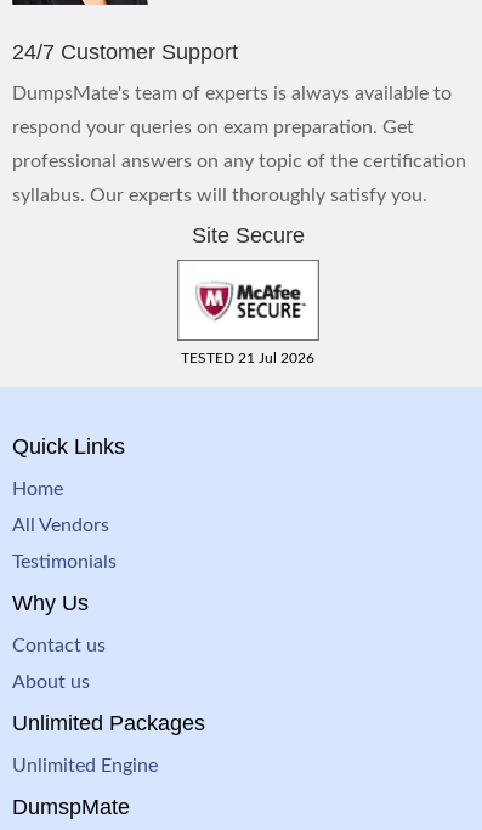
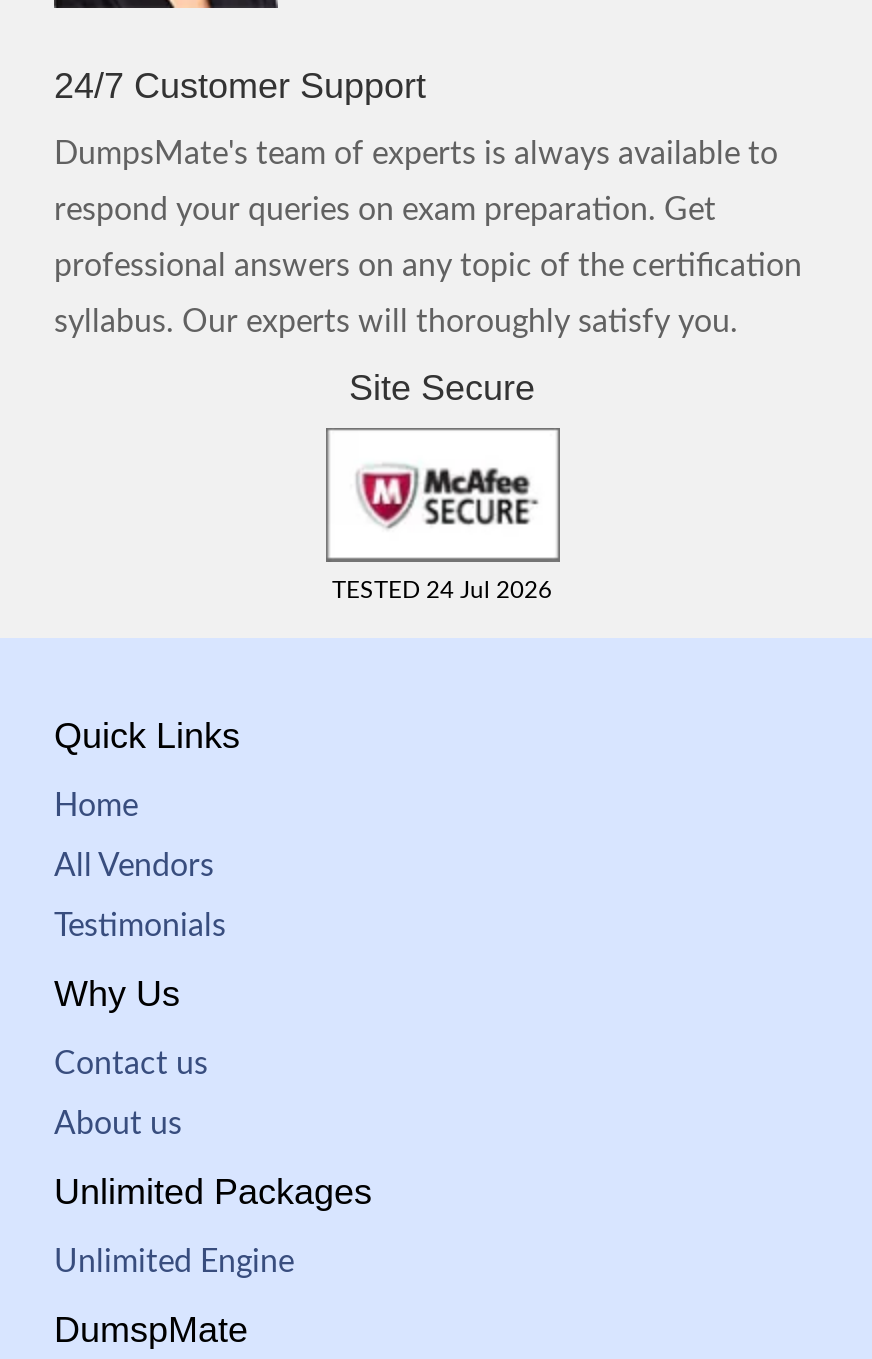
- TESTED 21 Jul 2026
+ TESTED 24 Jul 2026
